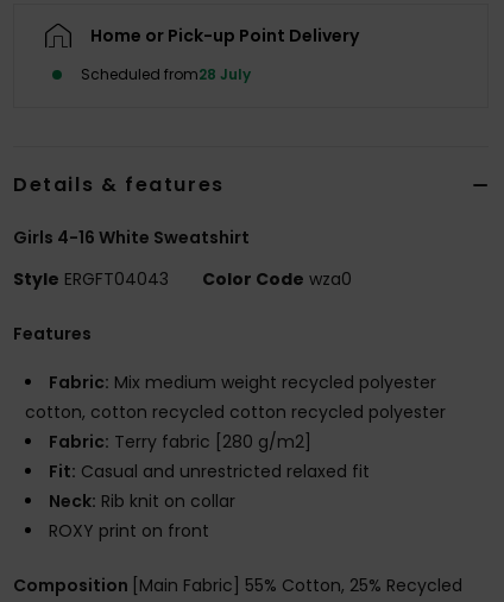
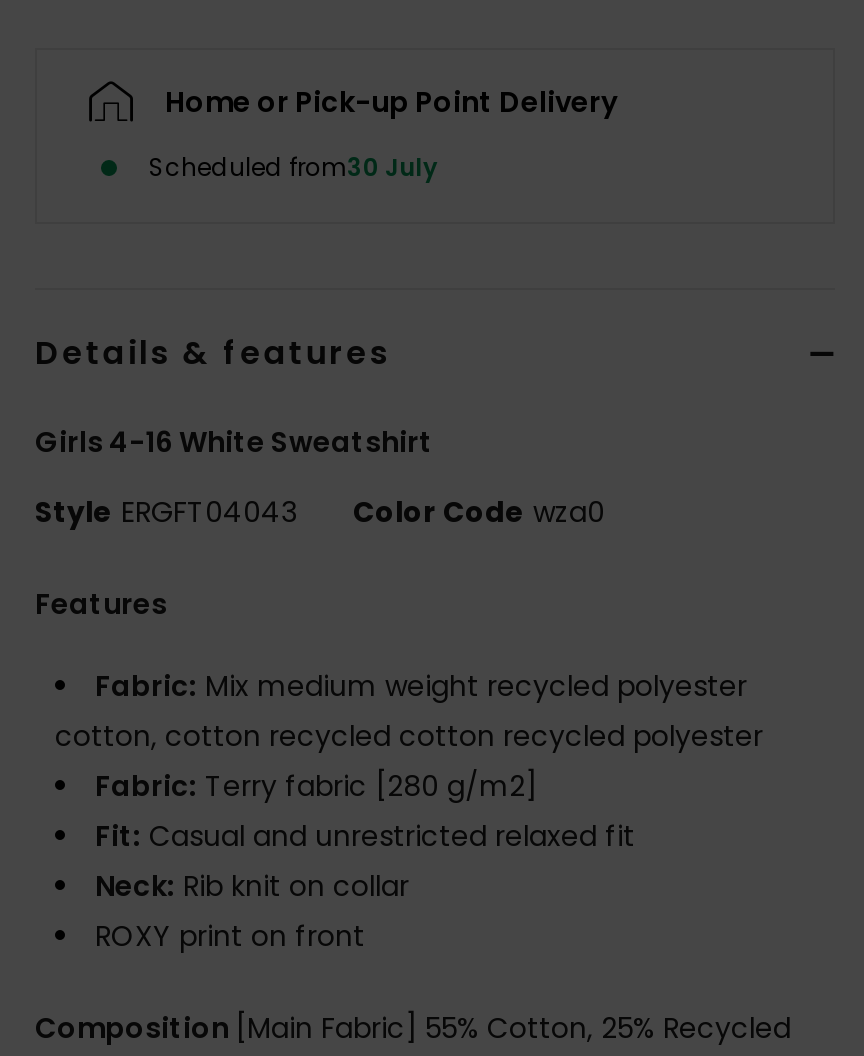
- Scheduled from28 July
+ Scheduled from30 July
